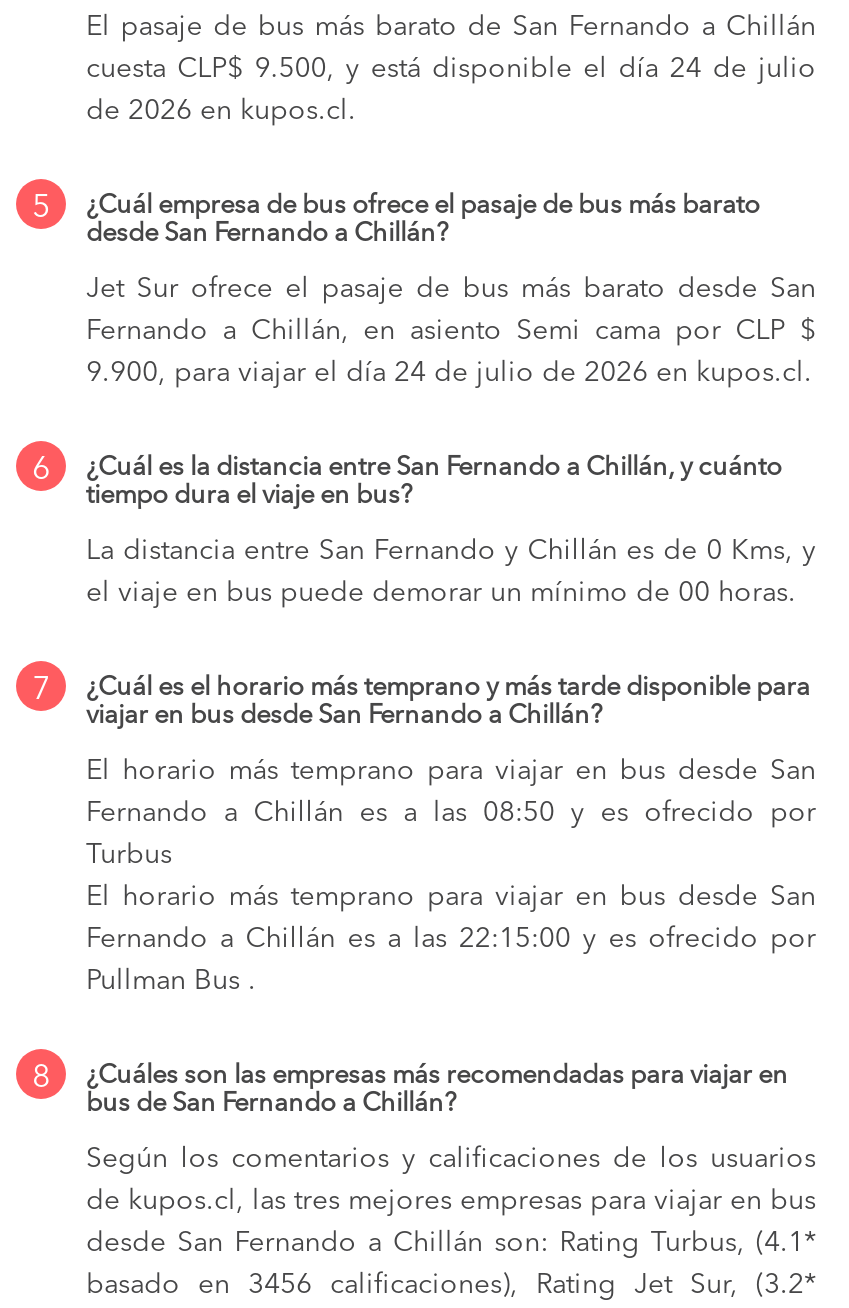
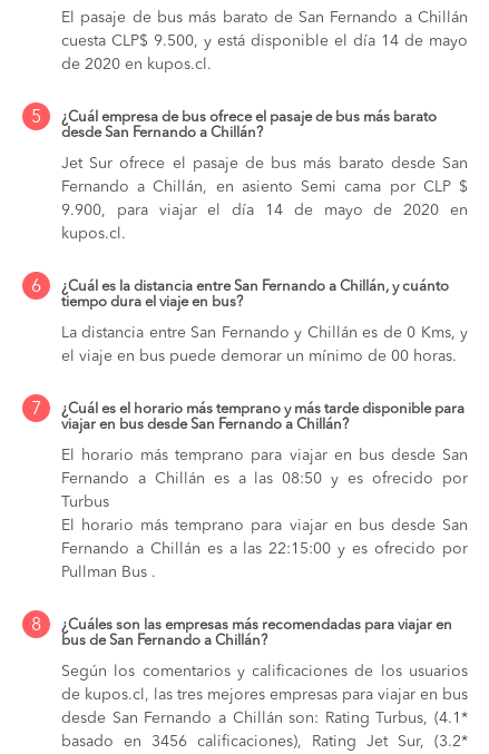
- cuesta CLP$ 9.500, y está disponible el día 24 de julio
+ cuesta CLP$ 9.500, y está disponible el día 14 de mayo

- de 2026 en kupos.cl.
+ de 2020 en kupos.cl.

- 9.900, para viajar el día 24 de julio de 2026 en kupos.cl.
+ 9.900, para viajar el día 14 de mayo de 2020 en
+ kupos.cl.
